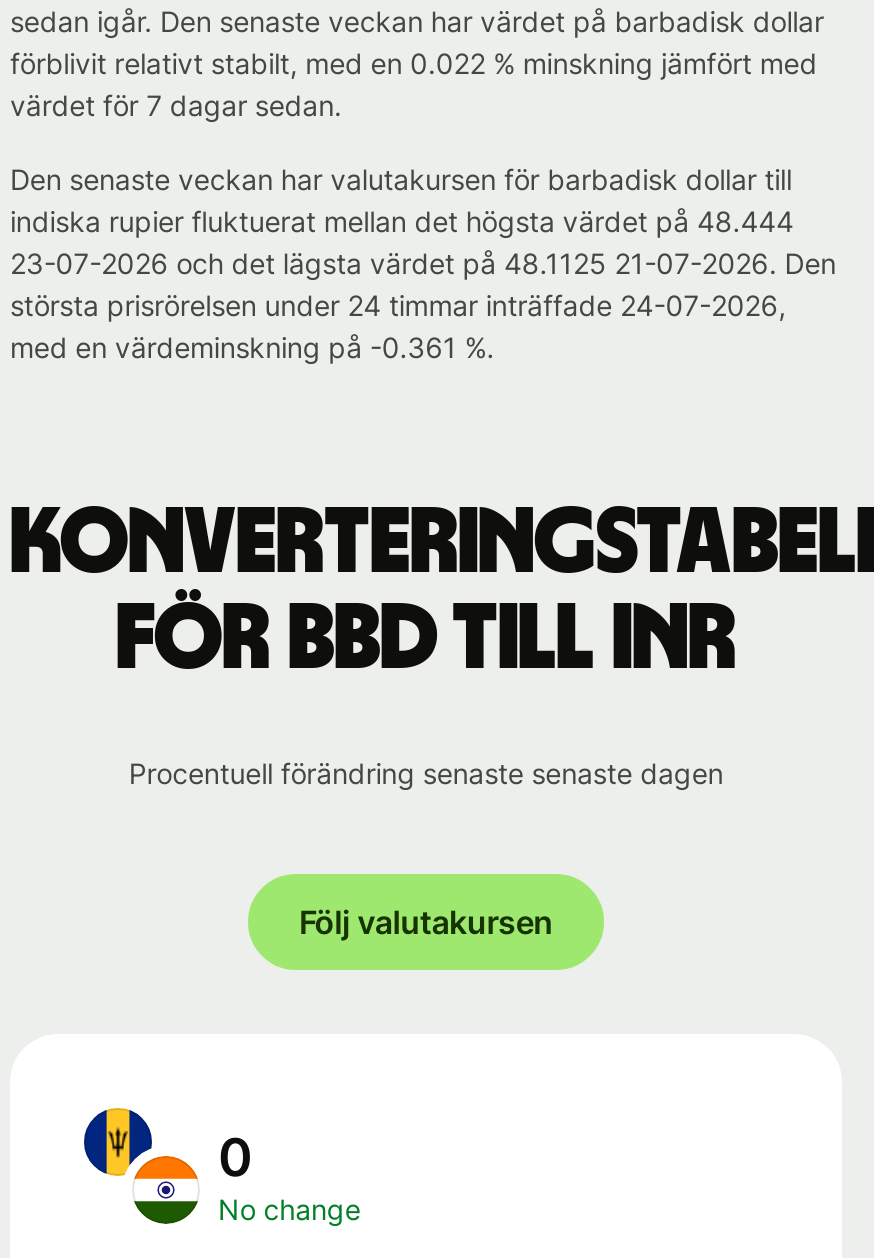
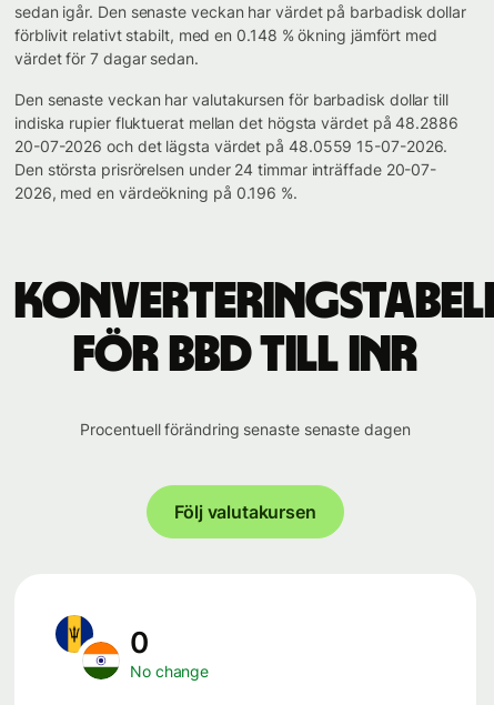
- förblivit relativt stabilt, med en 0.022 % minskning jämfört med
+ förblivit relativt stabilt, med en 0.148 % ökning jämfört med

- indiska rupier fluktuerat mellan det högsta värdet på 48.444
- 23-07-2026 och det lägsta värdet på 48.1125 21-07-2026. Den
- största prisrörelsen under 24 timmar inträffade 24-07-2026,
- med en värdeminskning på -0.361 %.
+ indiska rupier fluktuerat mellan det högsta värdet på 48.2886
+ 20-07-2026 och det lägsta värdet på 48.0559 15-07-2026.
+ Den största prisrörelsen under 24 timmar inträffade 20-07-
+ 2026, med en värdeökning på 0.196 %.
